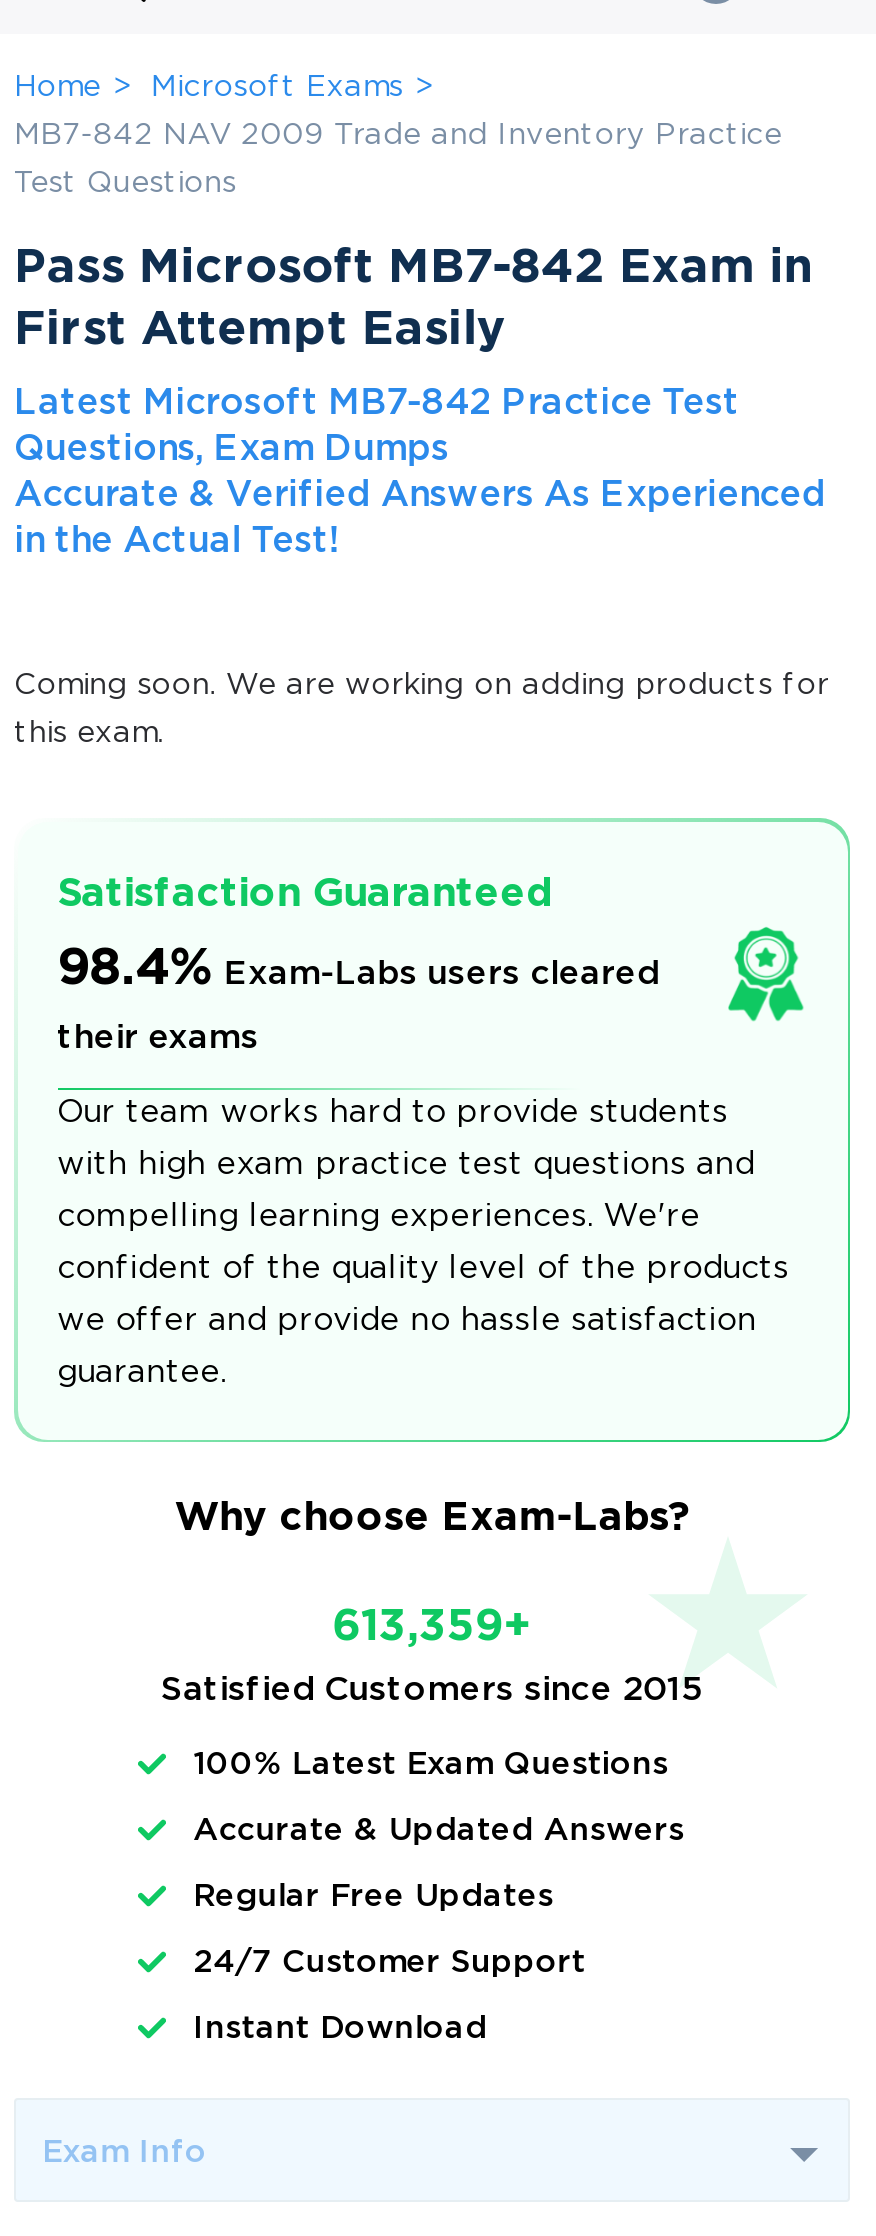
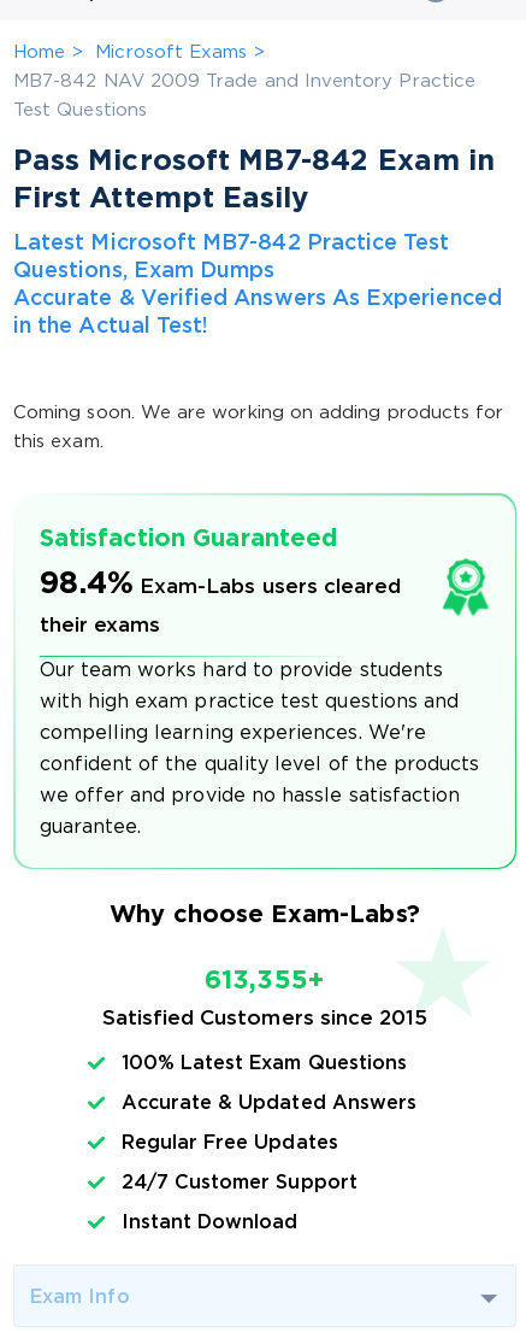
- 613,359+
+ 613,355+
